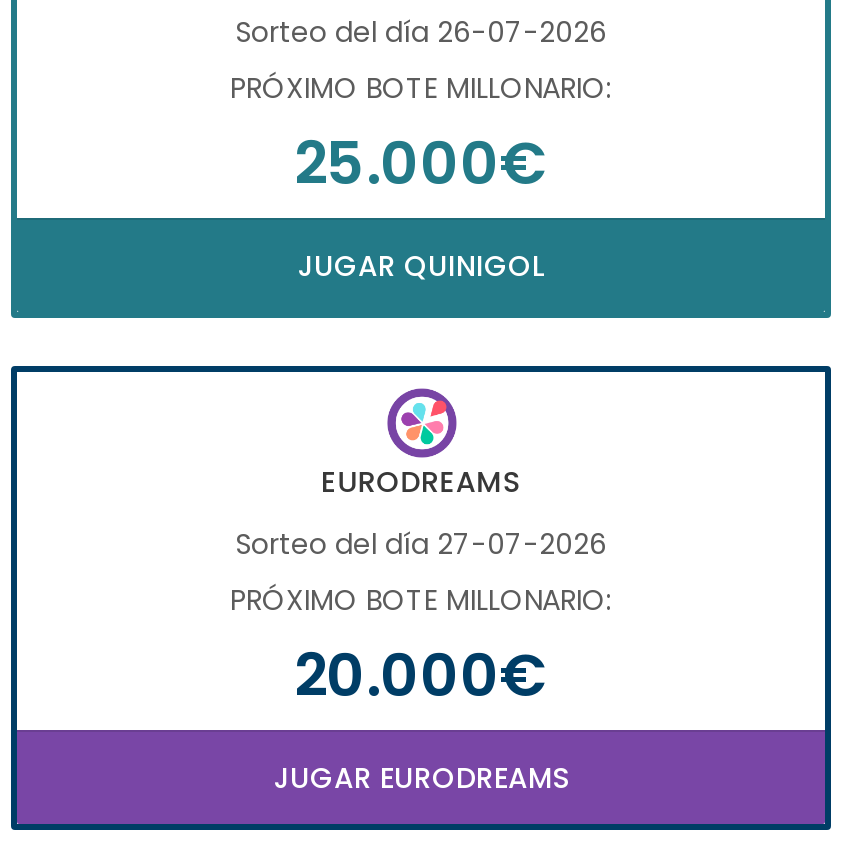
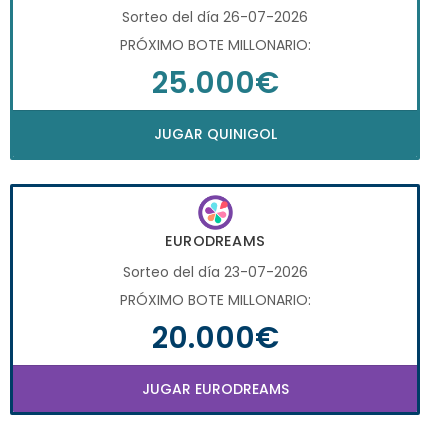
- Sorteo del día 27-07-2026
+ Sorteo del día 23-07-2026
